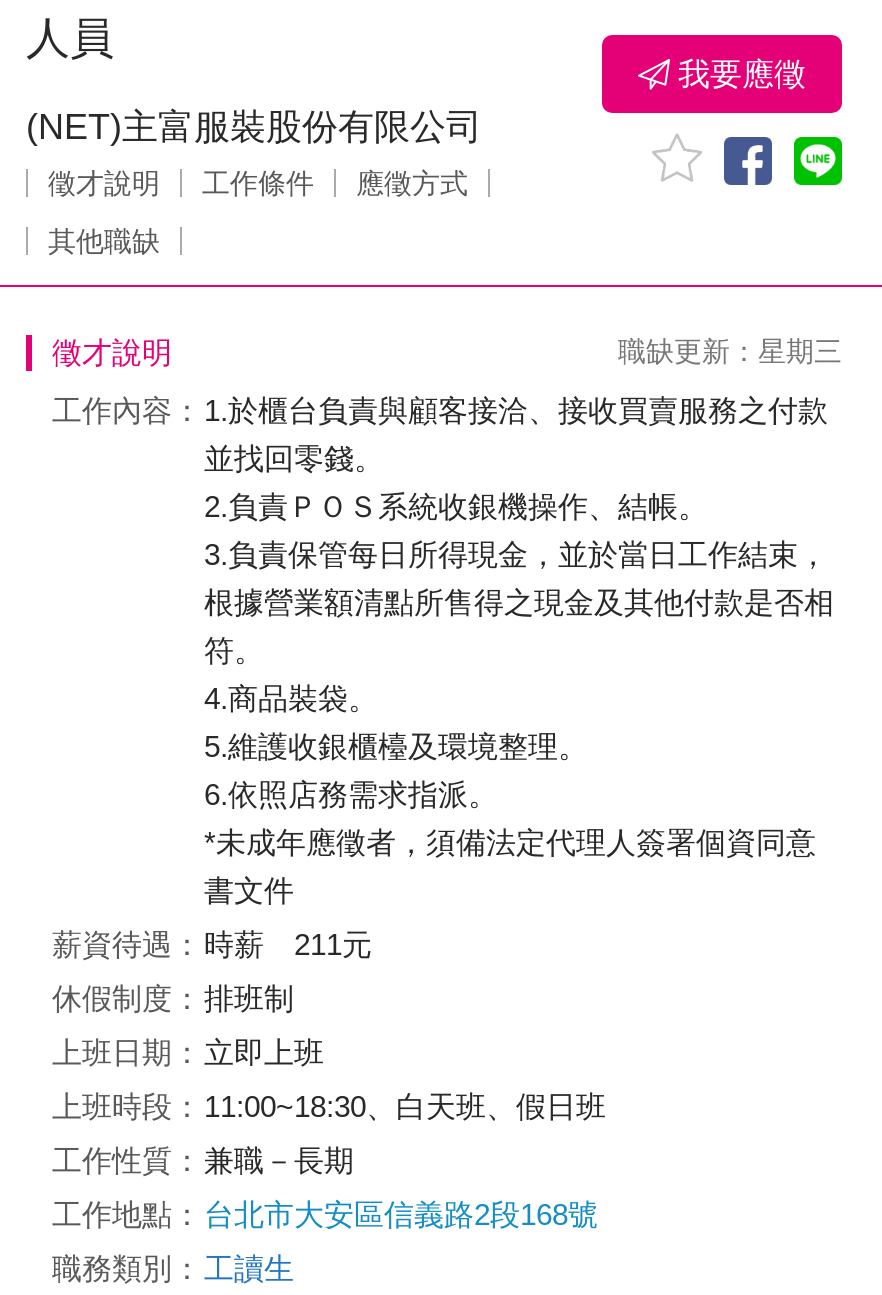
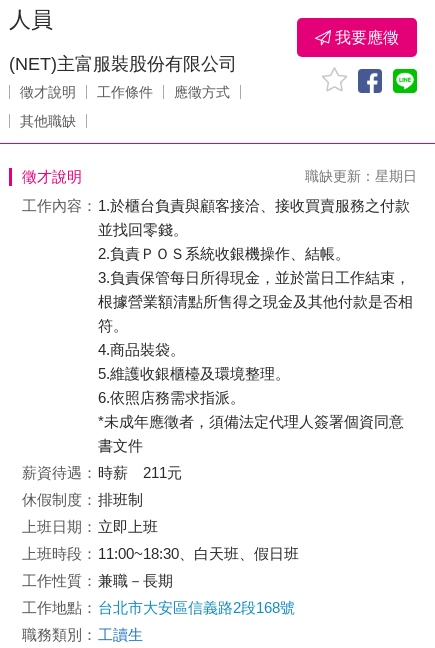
- 職缺更新：星期三
+ 職缺更新：星期日
